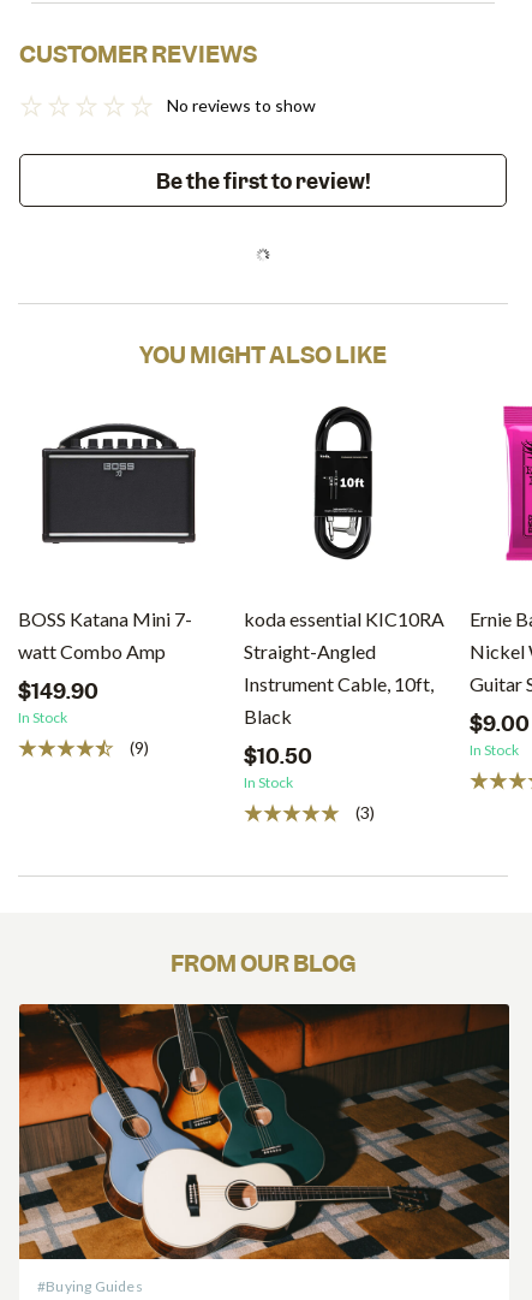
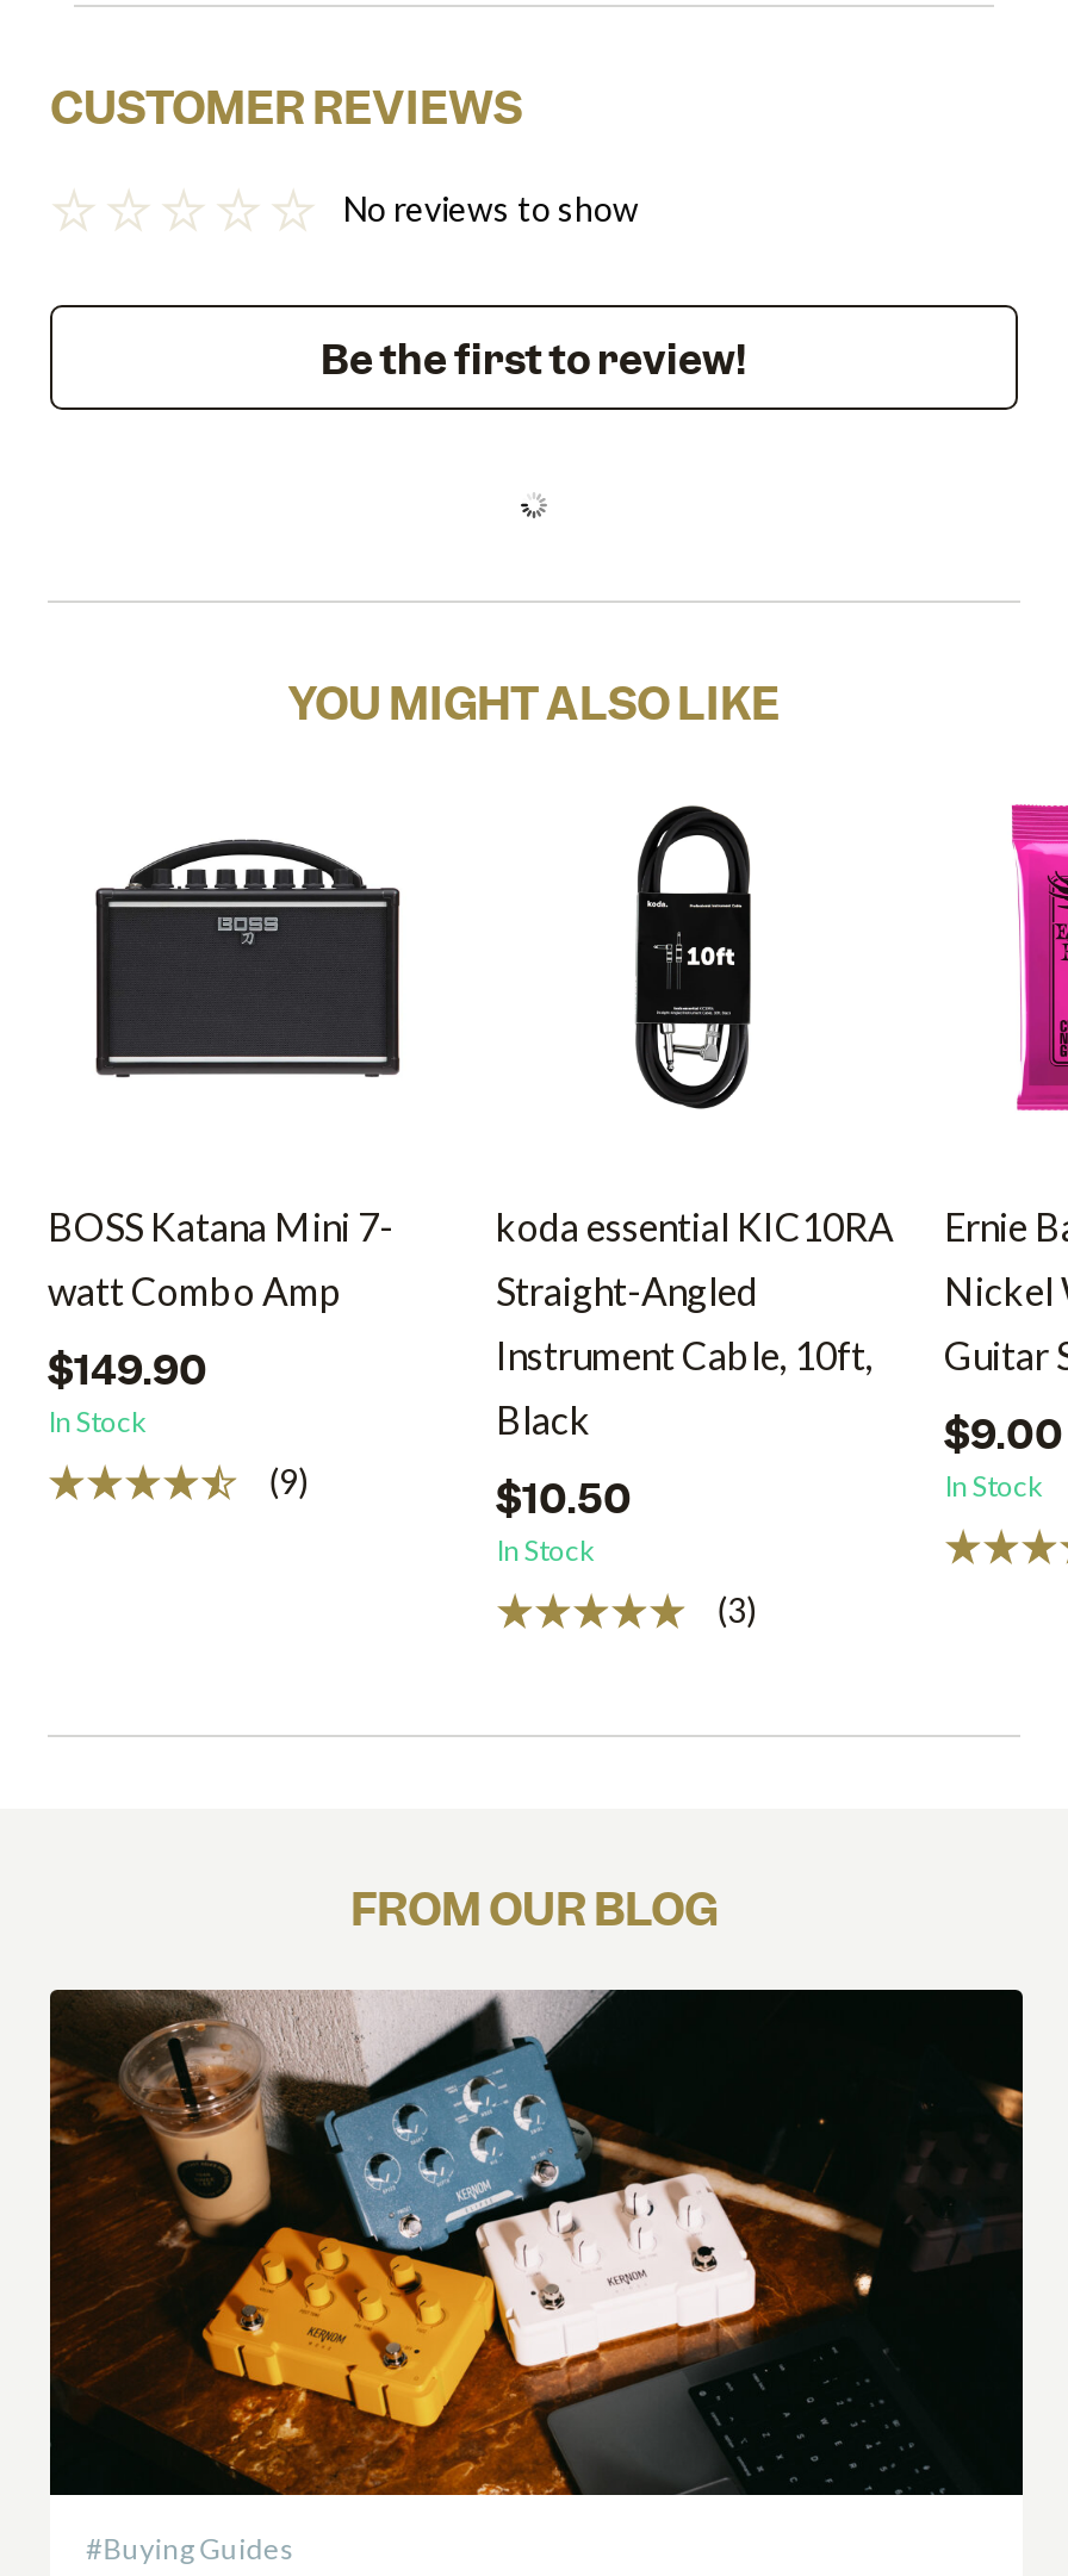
- [image]
+ [image]
